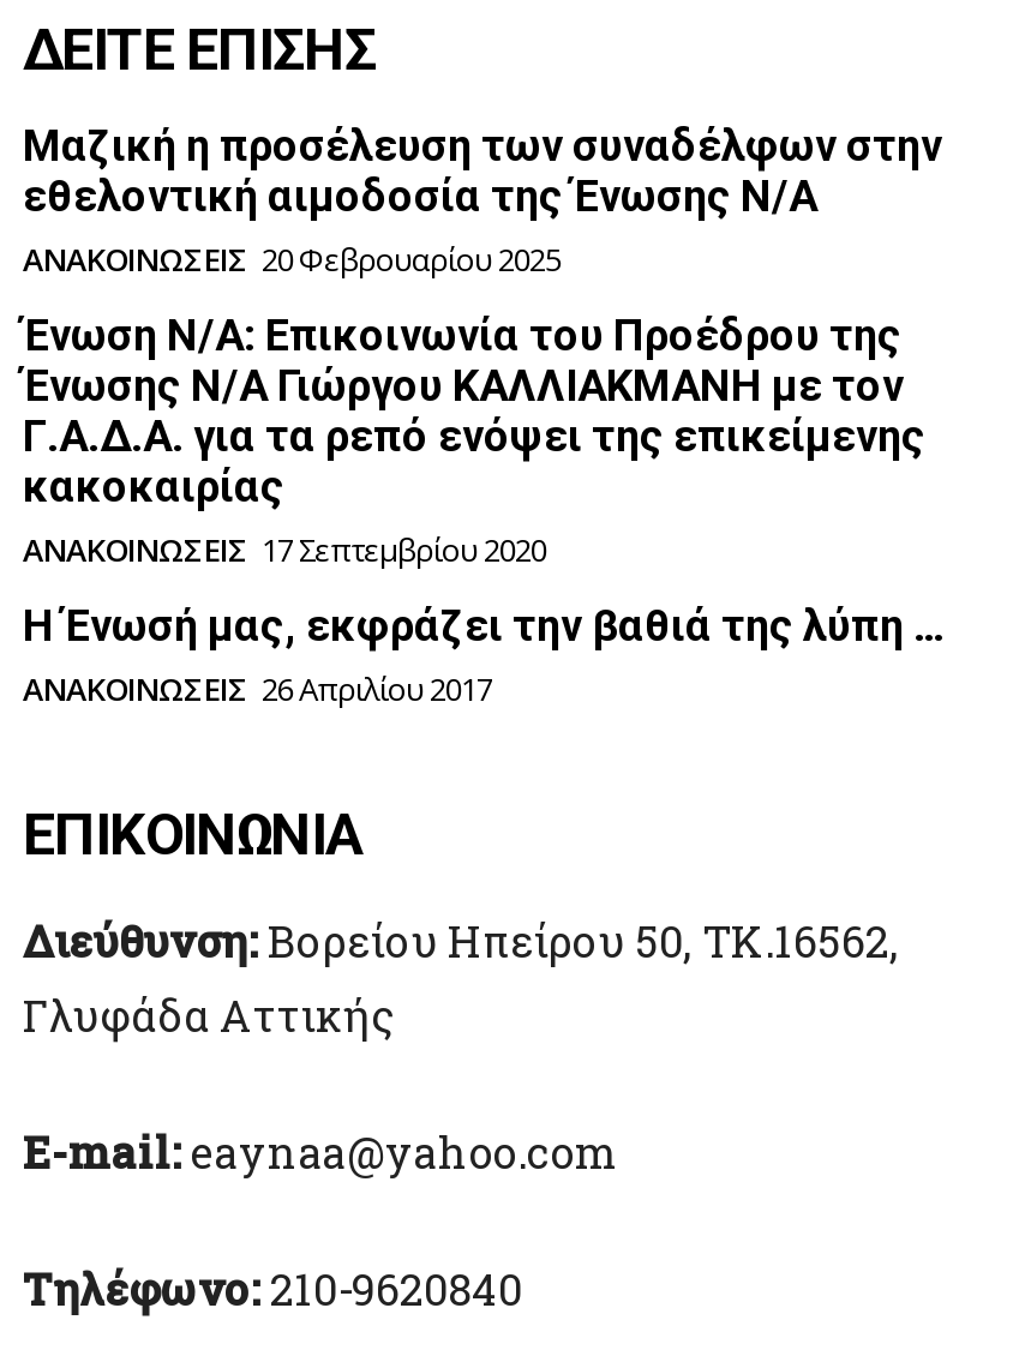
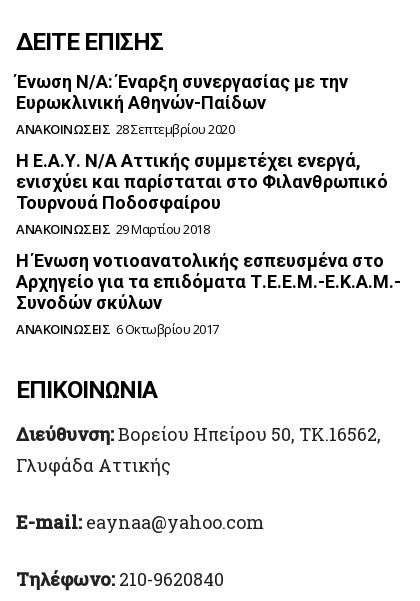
- Μαζική η προσέλευση των συναδέλφων στην
- εθελοντική αιμοδοσία της Ένωσης Ν/Α
- ΑΝΑΚΟΙΝΏΣΕΙΣ 20 Φεβρουαρίου 2025
+ Ένωση Ν/Α: Έναρξη συνεργασίας με την
+ Ευρωκλινική Αθηνών-Παίδων
+ ΑΝΑΚΟΙΝΏΣΕΙΣ 28 Σεπτεμβρίου 2020

- Ένωση Ν/Α: Επικοινωνία του Προέδρου της
- Ένωσης Ν/Α Γιώργου ΚΑΛΛΙΑΚΜΑΝΗ με τον
- Γ.Α.Δ.Α. για τα ρεπό ενόψει της επικείμενης
- κακοκαιρίας
- ΑΝΑΚΟΙΝΏΣΕΙΣ 17 Σεπτεμβρίου 2020
+ Η Ε.Α.Υ. Ν/Α Αττικής συμμετέχει ενεργά,
+ ενισχύει και παρίσταται στο Φιλανθρωπικό
+ Τουρνουά Ποδοσφαίρου
+ ΑΝΑΚΟΙΝΏΣΕΙΣ 29 Μαρτίου 2018

- Η Ένωσή μας, εκφράζει την βαθιά της λύπη …
- ΑΝΑΚΟΙΝΏΣΕΙΣ 26 Απριλίου 2017
+ Η Ένωση νοτιοανατολικής εσπευσμένα στο
+ Αρχηγείο για τα επιδόματα Τ.Ε.Ε.Μ.-Ε.Κ.Α.Μ.-
+ Συνοδών σκύλων
+ ΑΝΑΚΟΙΝΏΣΕΙΣ 6 Οκτωβρίου 2017
